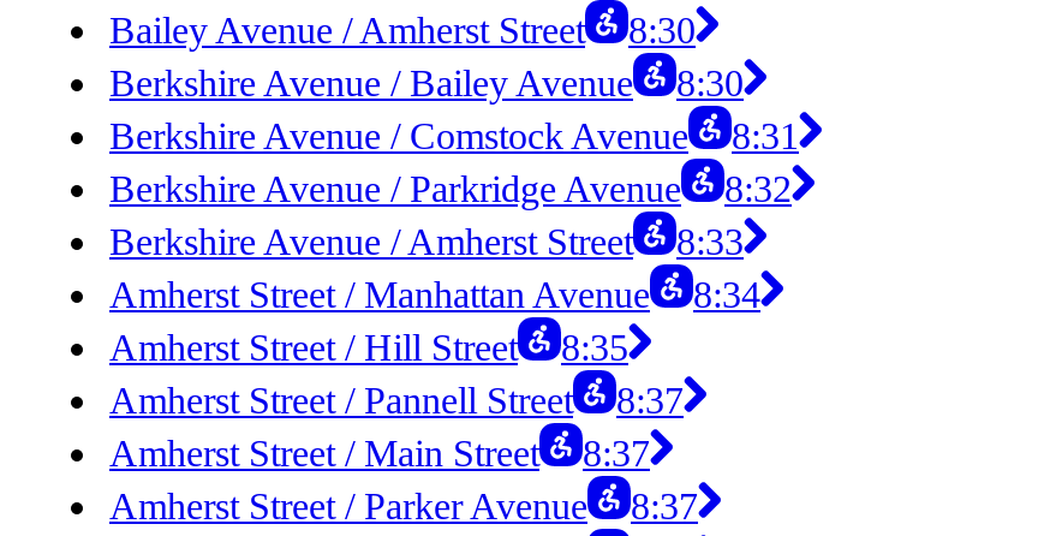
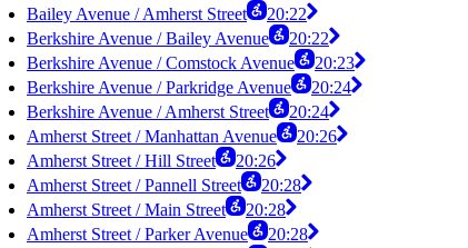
- Bailey Avenue / Amherst Street 8:30
+ Bailey Avenue / Amherst Street 20:22

- Berkshire Avenue / Bailey Avenue 8:30
+ Berkshire Avenue / Bailey Avenue 20:22

- Berkshire Avenue / Comstock Avenue 8:31
+ Berkshire Avenue / Comstock Avenue 20:23

- Berkshire Avenue / Parkridge Avenue 8:32
+ Berkshire Avenue / Parkridge Avenue 20:24

- Berkshire Avenue / Amherst Street 8:33
+ Berkshire Avenue / Amherst Street 20:24

- Amherst Street / Manhattan Avenue 8:34
+ Amherst Street / Manhattan Avenue 20:26

- Amherst Street / Hill Street 8:35
+ Amherst Street / Hill Street 20:26

- Amherst Street / Pannell Street 8:37
+ Amherst Street / Pannell Street 20:28

- Amherst Street / Main Street 8:37
+ Amherst Street / Main Street 20:28

- Amherst Street / Parker Avenue 8:37
+ Amherst Street / Parker Avenue 20:28
